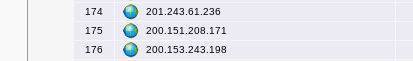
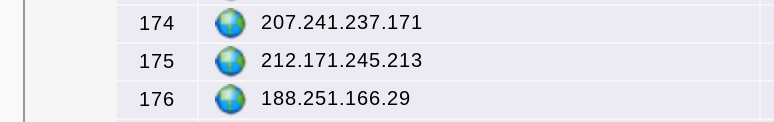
- 201.243.61.236
+ 207.241.237.171

- 200.151.208.171
+ 212.171.245.213

- 200.153.243.198
+ 188.251.166.29
